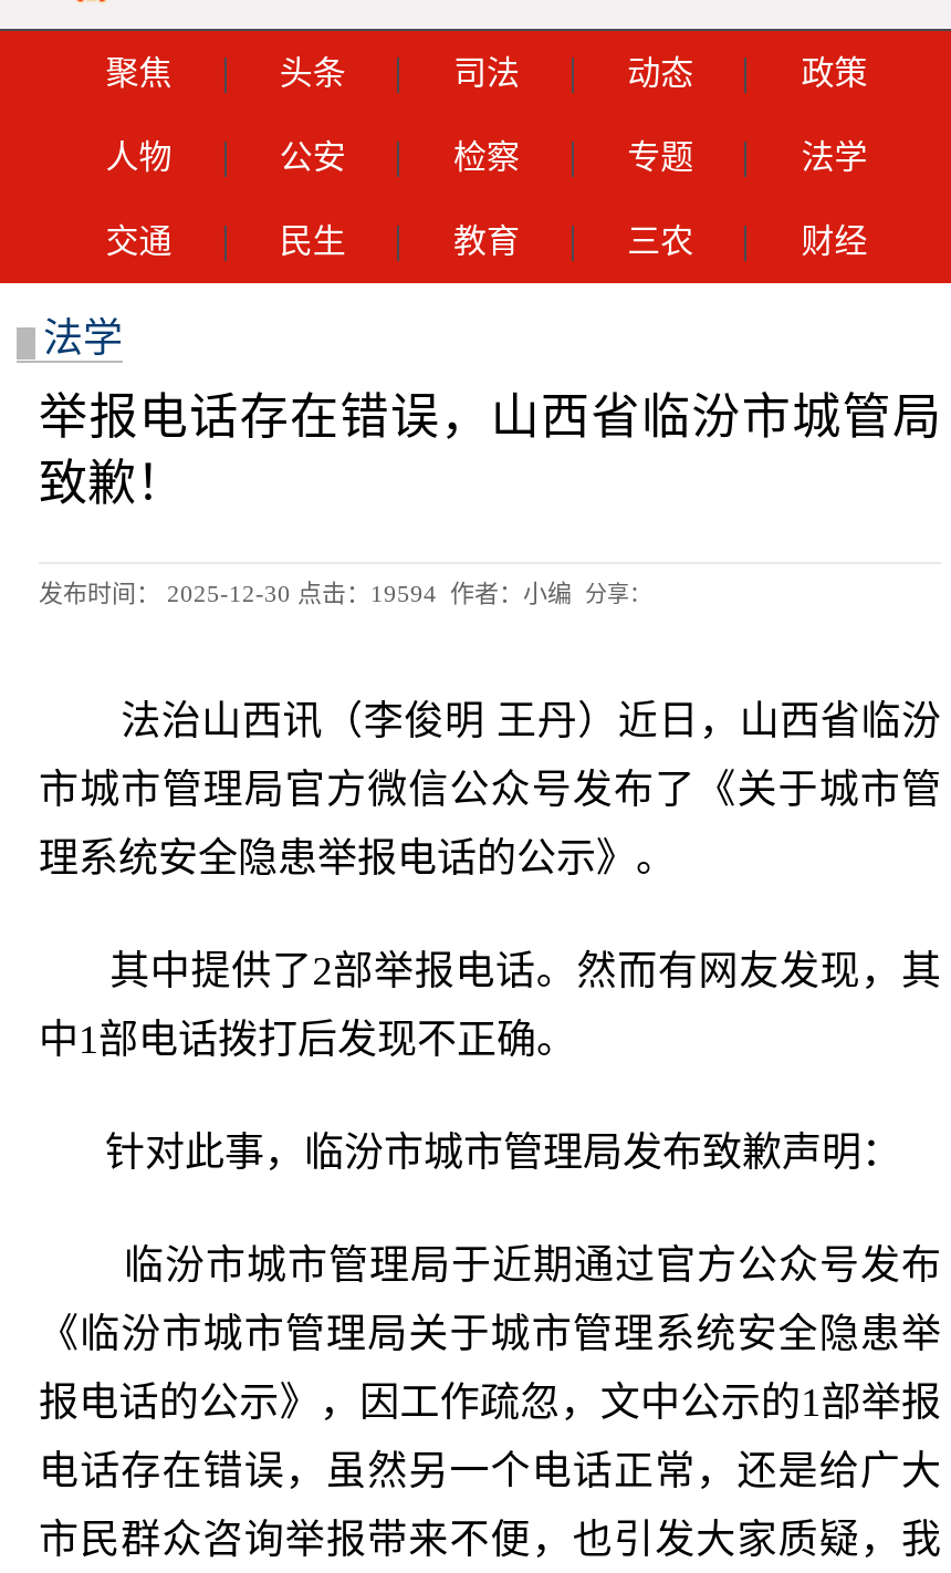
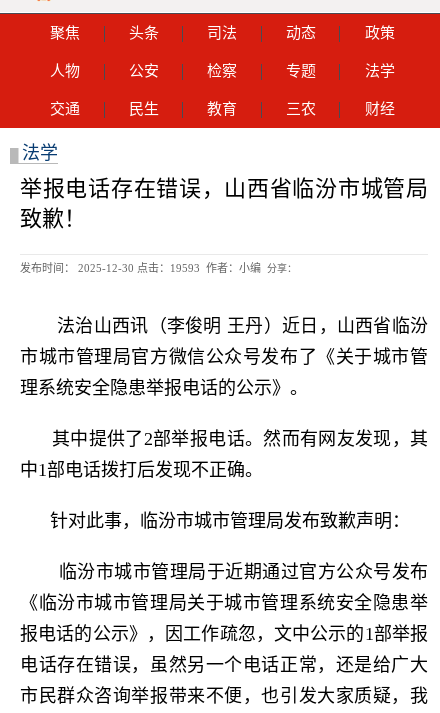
- 发布时间： 2025-12-30 点击：19594 作者：小编分享：
+ 发布时间： 2025-12-30 点击：19593 作者：小编分享：
